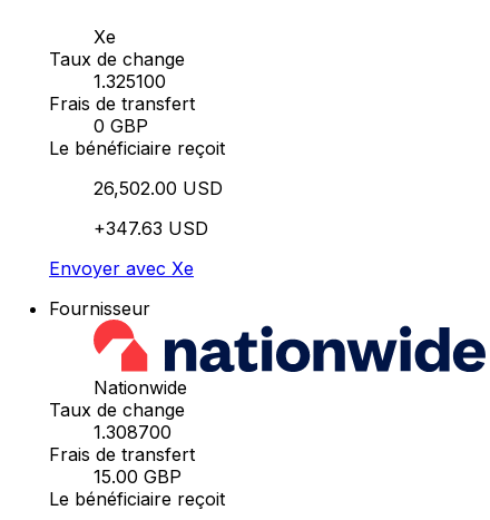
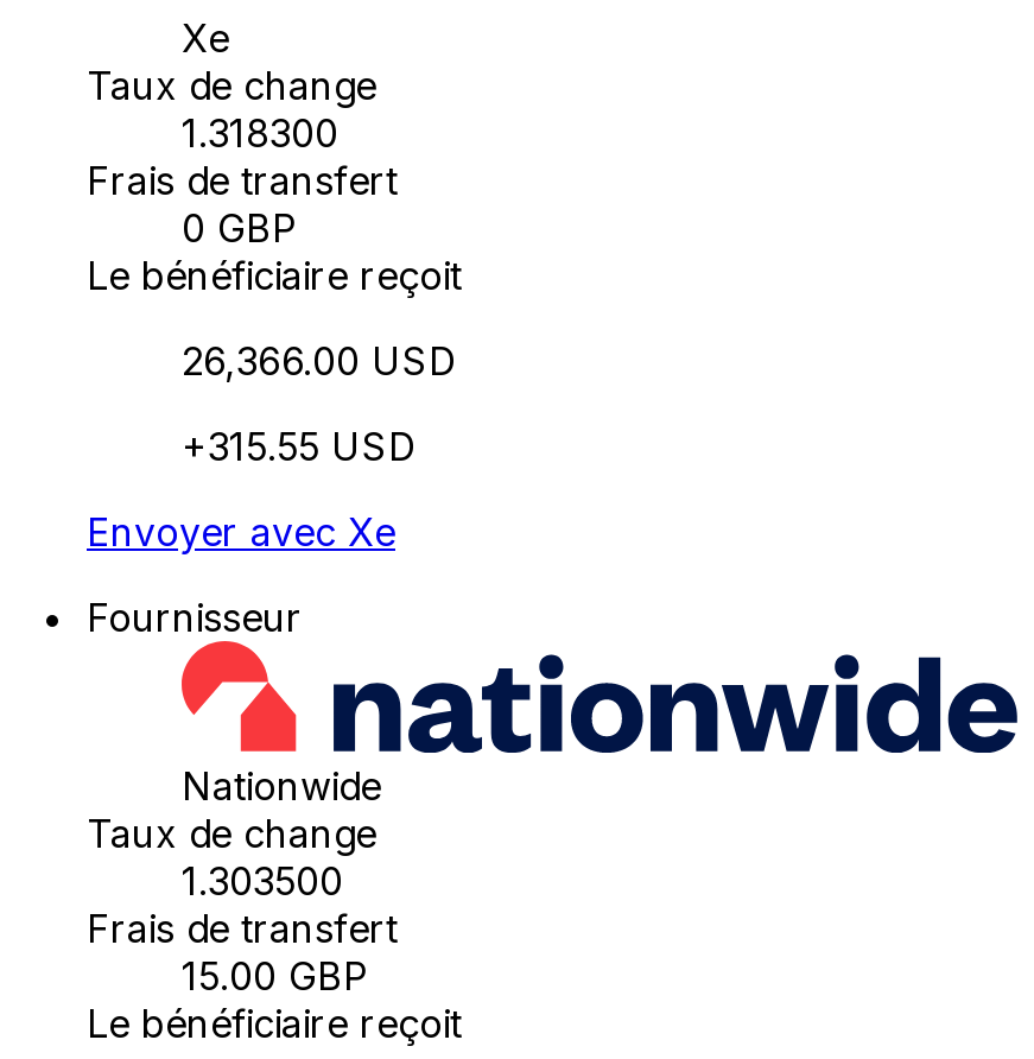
- 1.325100
+ 1.318300

- 26,502.00 USD
+ 26,366.00 USD

- +347.63 USD
+ +315.55 USD

- 1.308700
+ 1.303500
